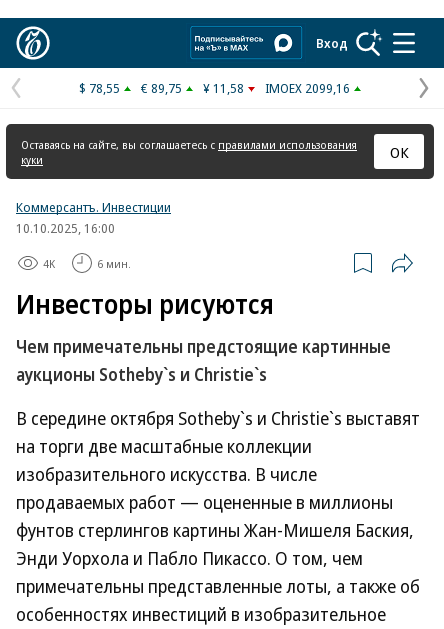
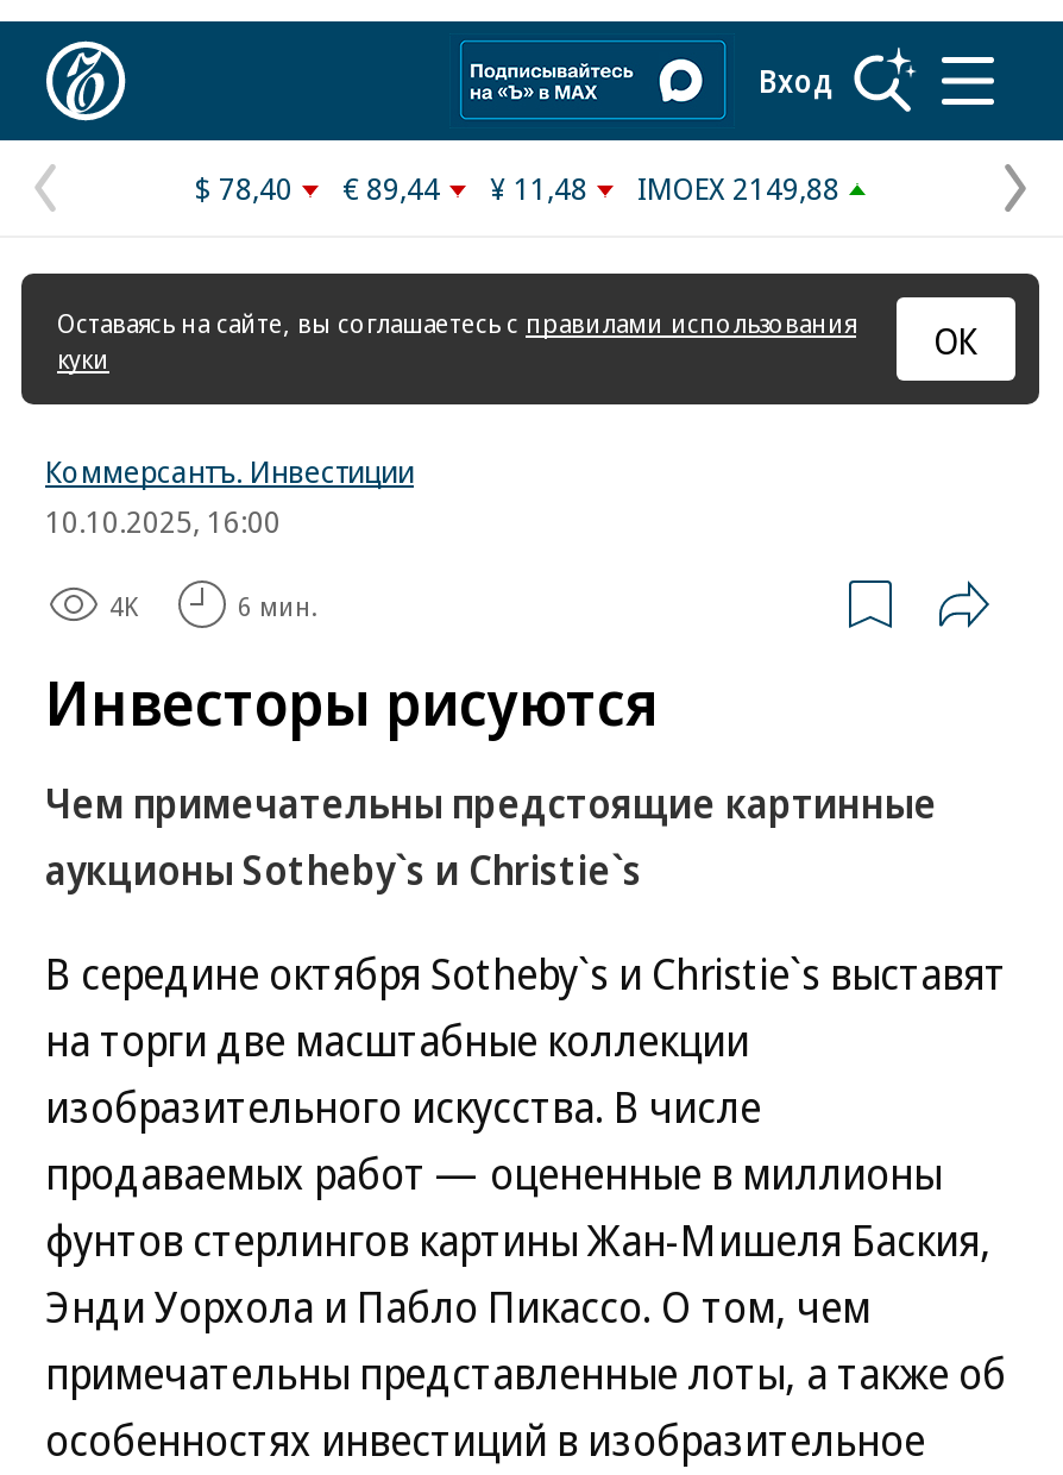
- $ 78,55
+ $ 78,40

- € 89,75
+ € 89,44

- ¥ 11,58
+ ¥ 11,48

- IMOEX 2099,16
+ IMOEX 2149,88
